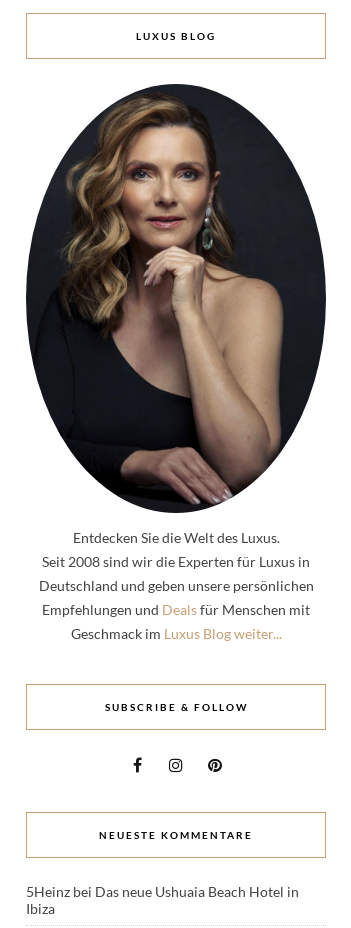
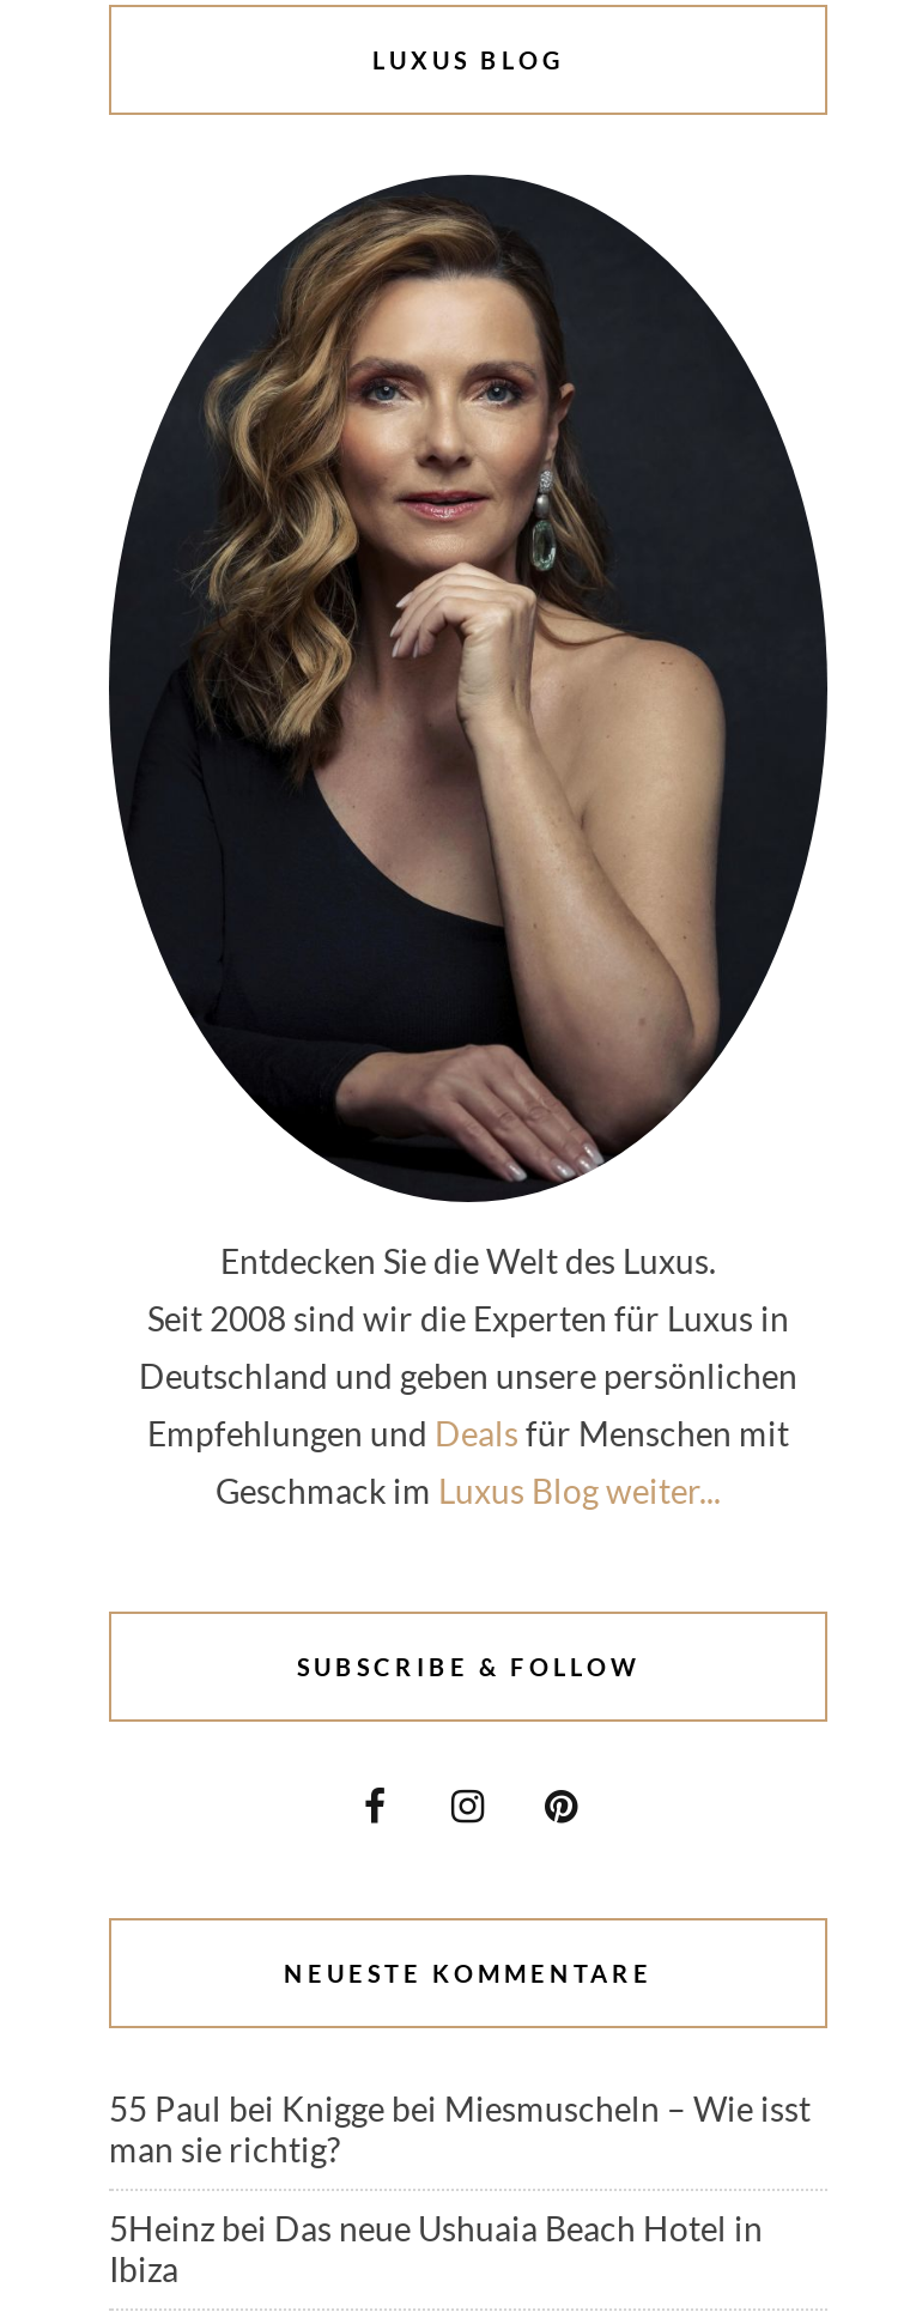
+ 55 Paul bei Knigge bei Miesmuscheln – Wie isst
+ man sie richtig?
